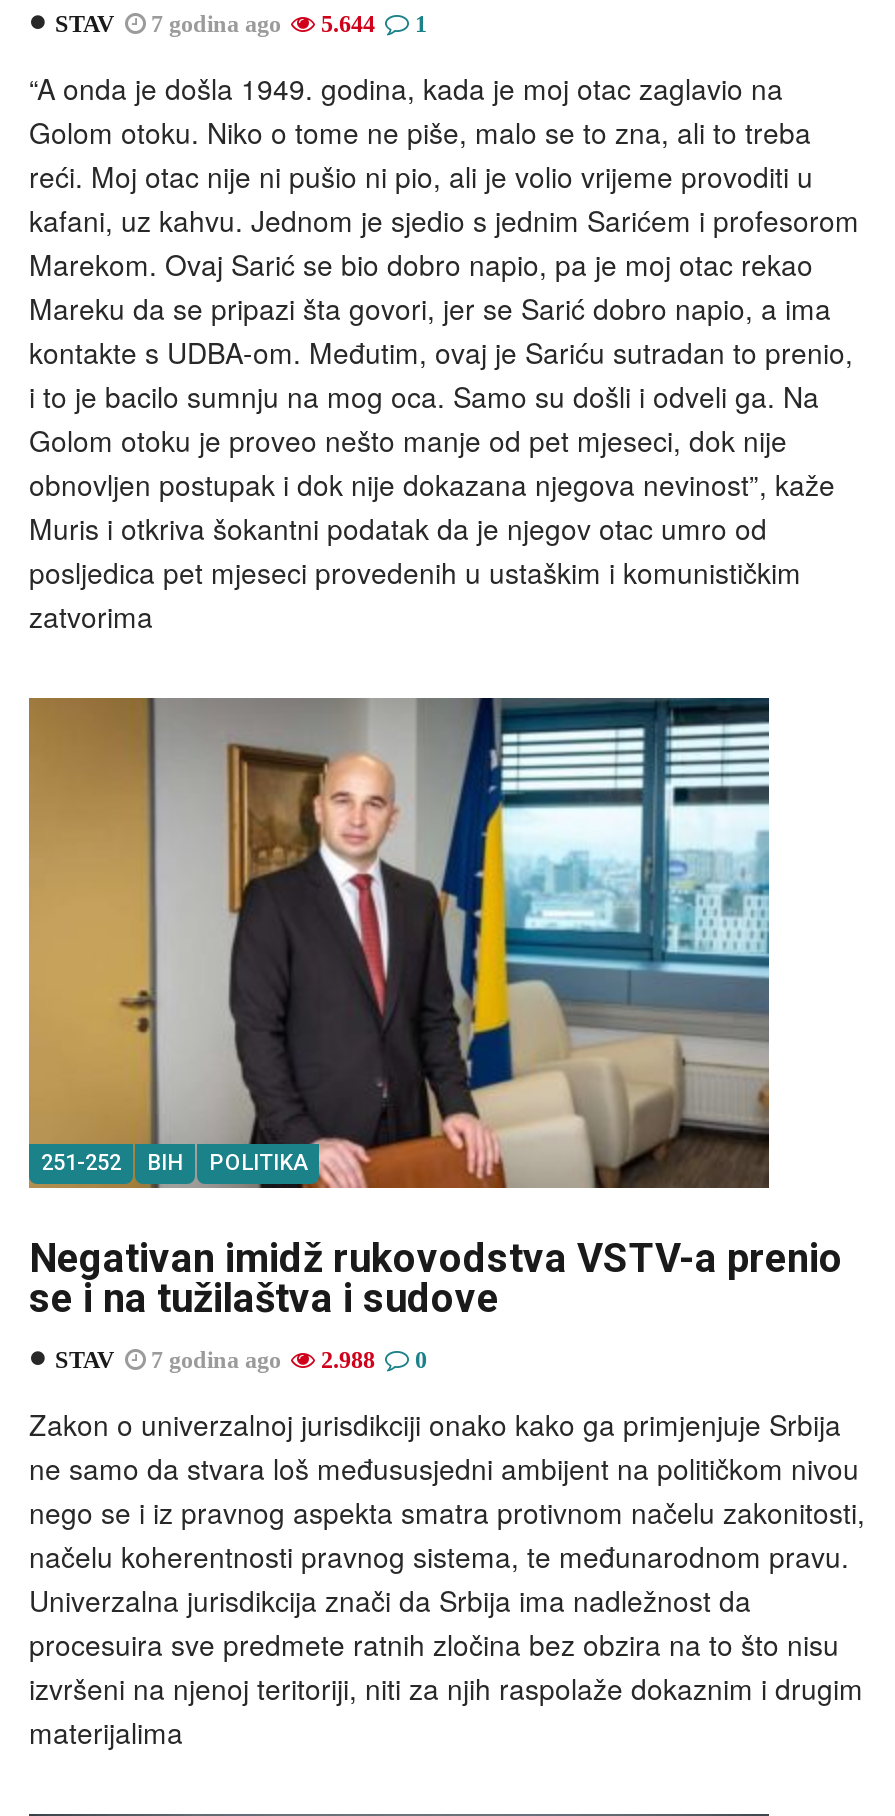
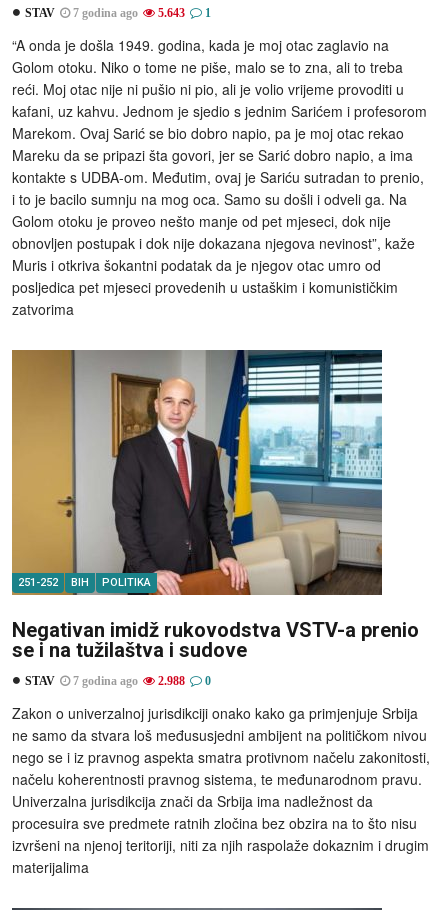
- STAV 7 godina ago 5.644 1
+ STAV 7 godina ago 5.643 1
